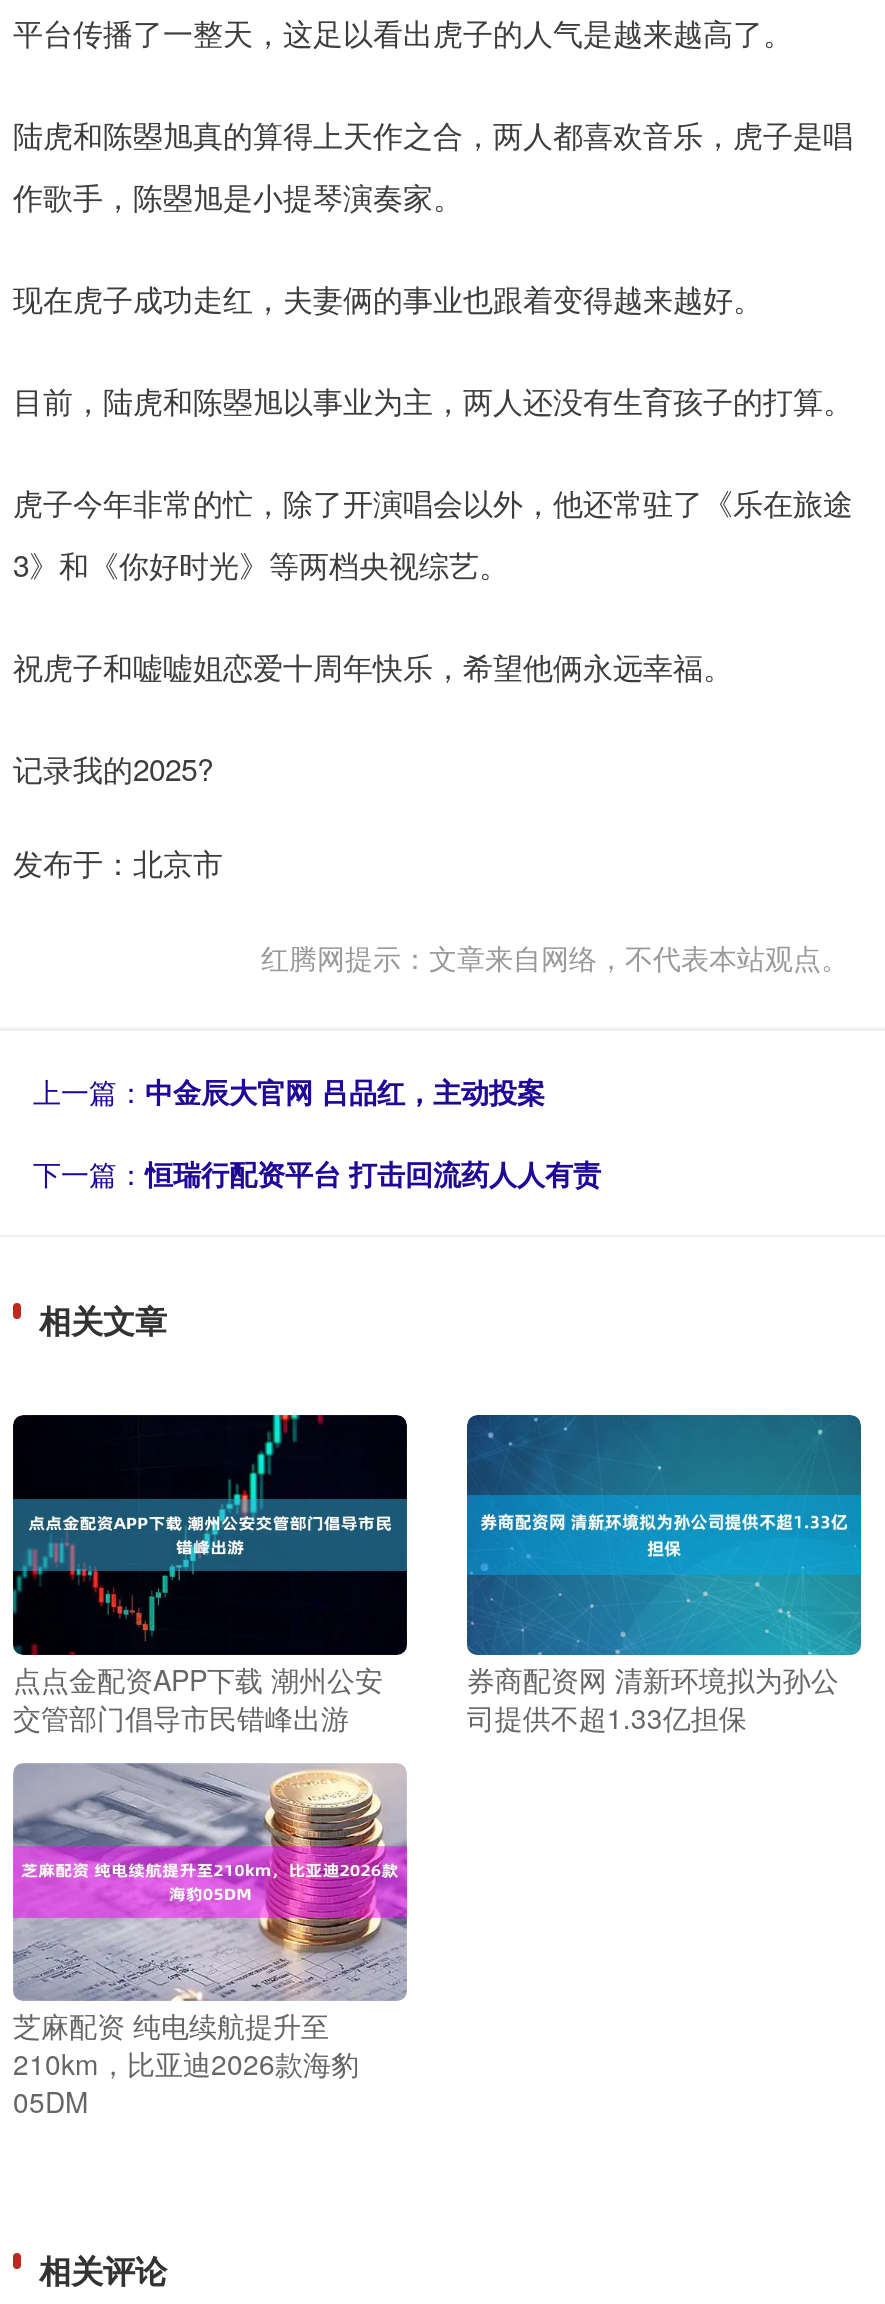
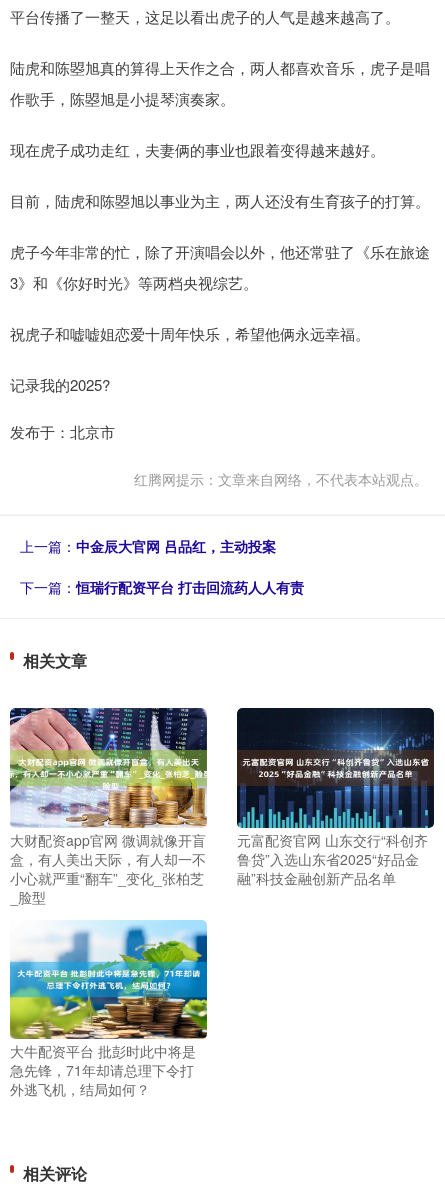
- [image]
+ [image]

- [image]
+ [image]

- 点点金配资APP下载 潮州公安
- 交管部门倡导市民错峰出游
+ 大财配资app官网 微调就像开盲
+ 盒，有人美出天际，有人却一不
+ 小心就严重“翻车”_变化_张柏芝
+ _脸型

- 券商配资网 清新环境拟为孙公
- 司提供不超1.33亿担保
+ 元富配资官网 山东交行“科创齐
+ 鲁贷”入选山东省2025“好品金
+ 融”科技金融创新产品名单

- [image]
- 芝麻配资 纯电续航提升至
- 210km，比亚迪2026款海豹
- 05DM
+ [image]
+ 大牛配资平台 批彭时此中将是
+ 急先锋，71年却请总理下令打
+ 外逃飞机，结局如何？
